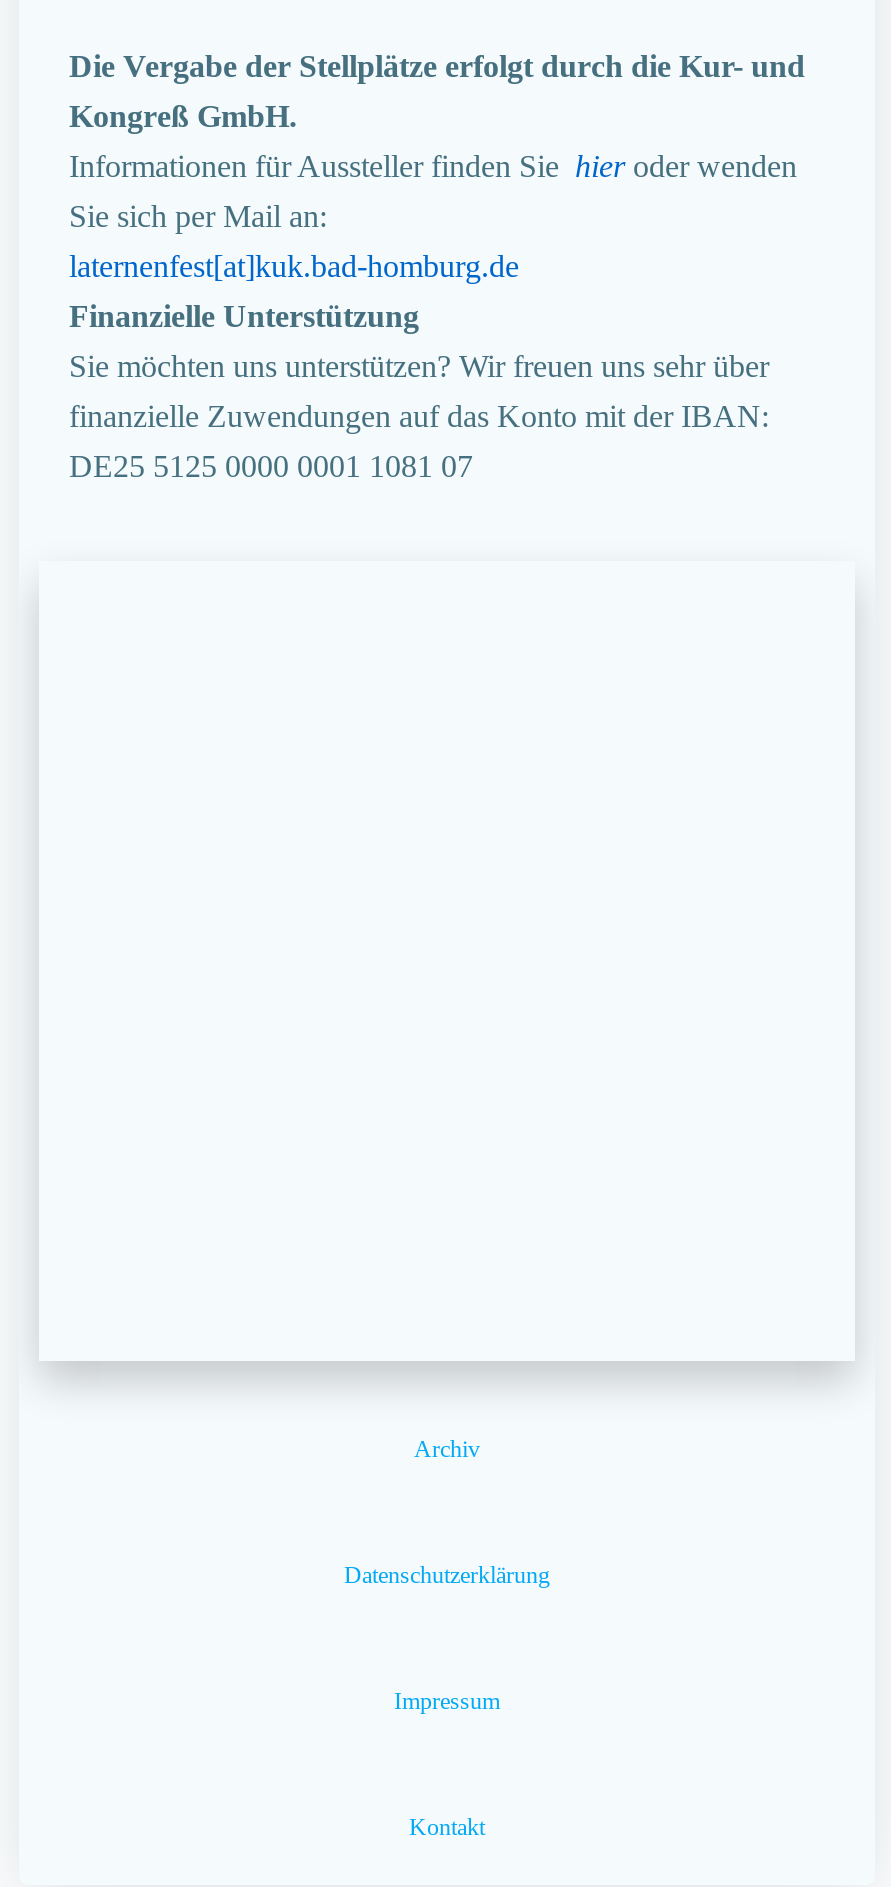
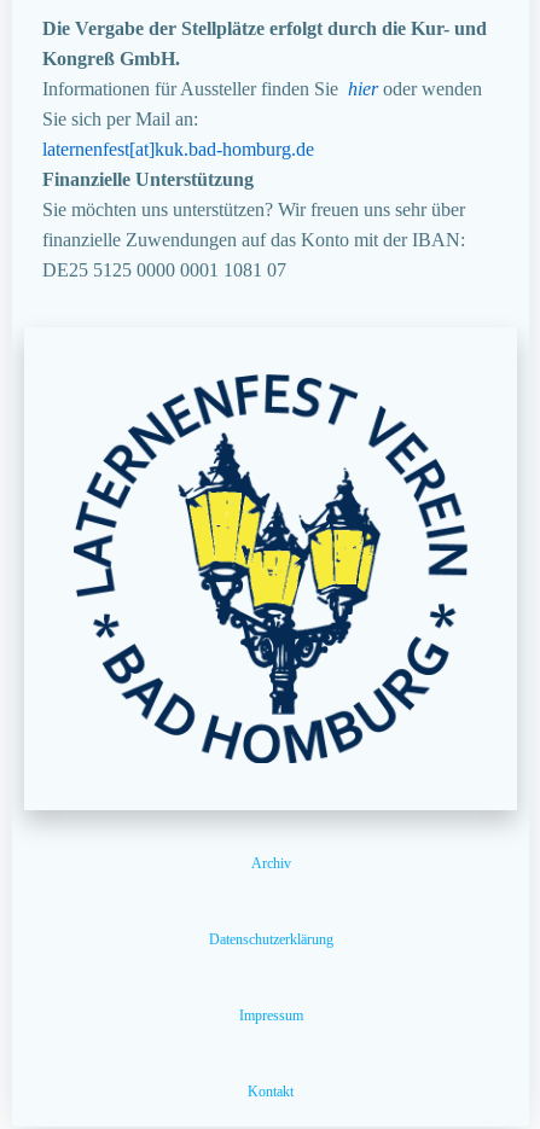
+ [image]
